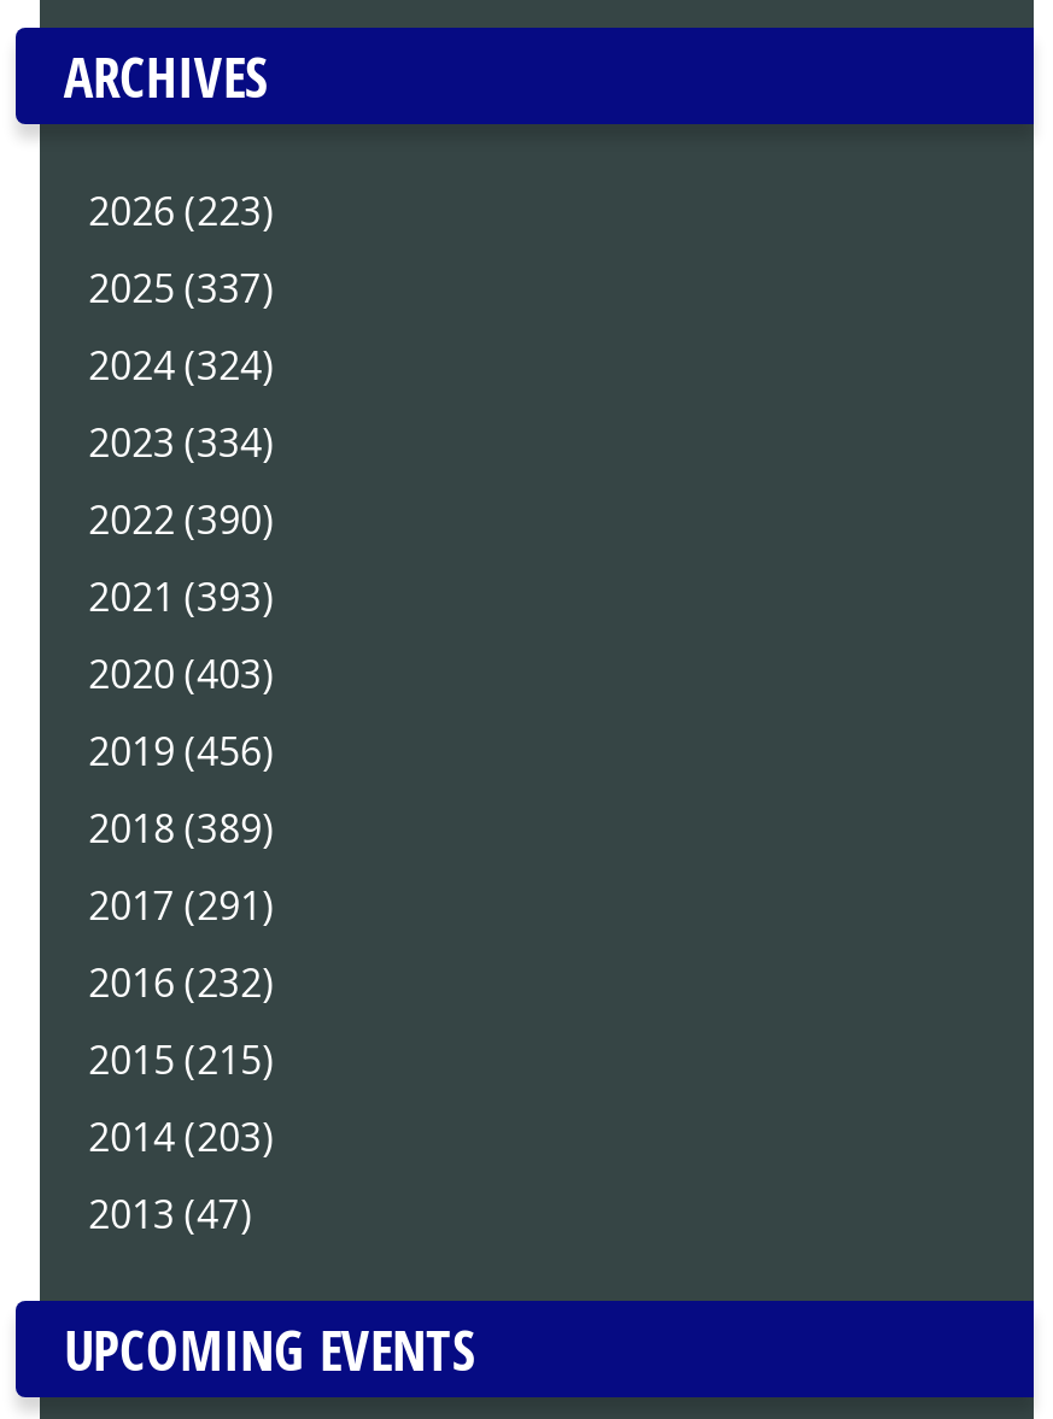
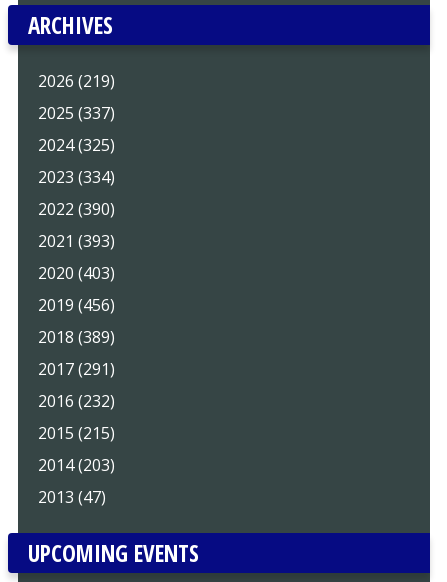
- 2026 (223)
+ 2026 (219)

- 2024 (324)
+ 2024 (325)
